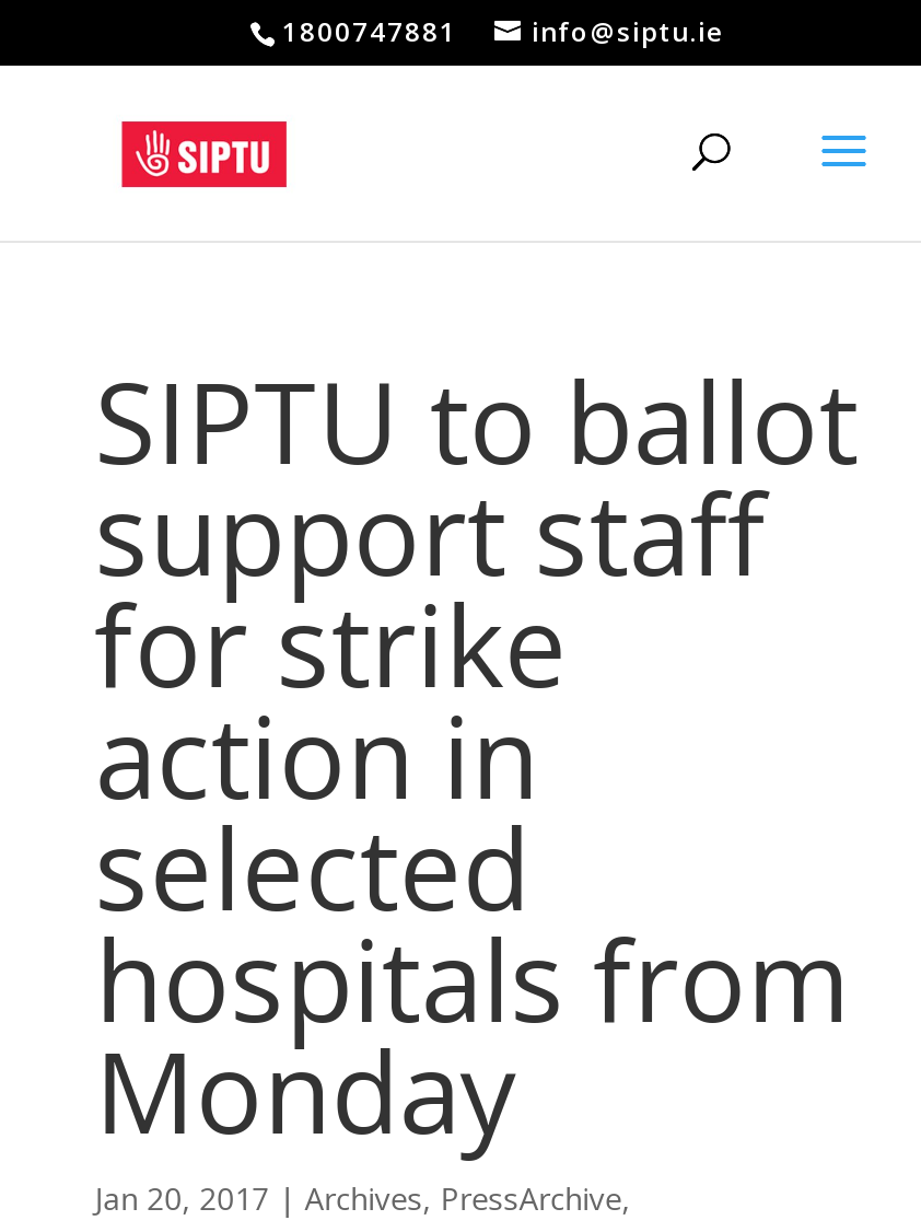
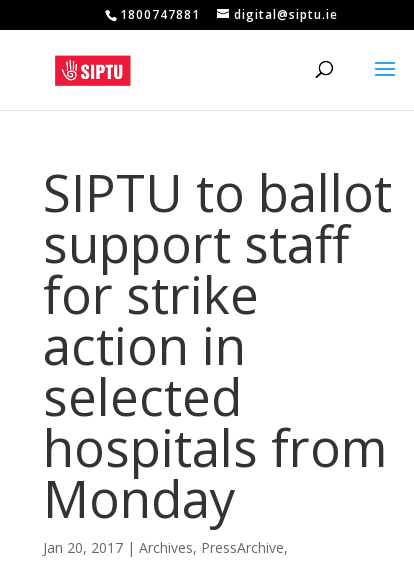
- info@siptu.ie
+ digital@siptu.ie
